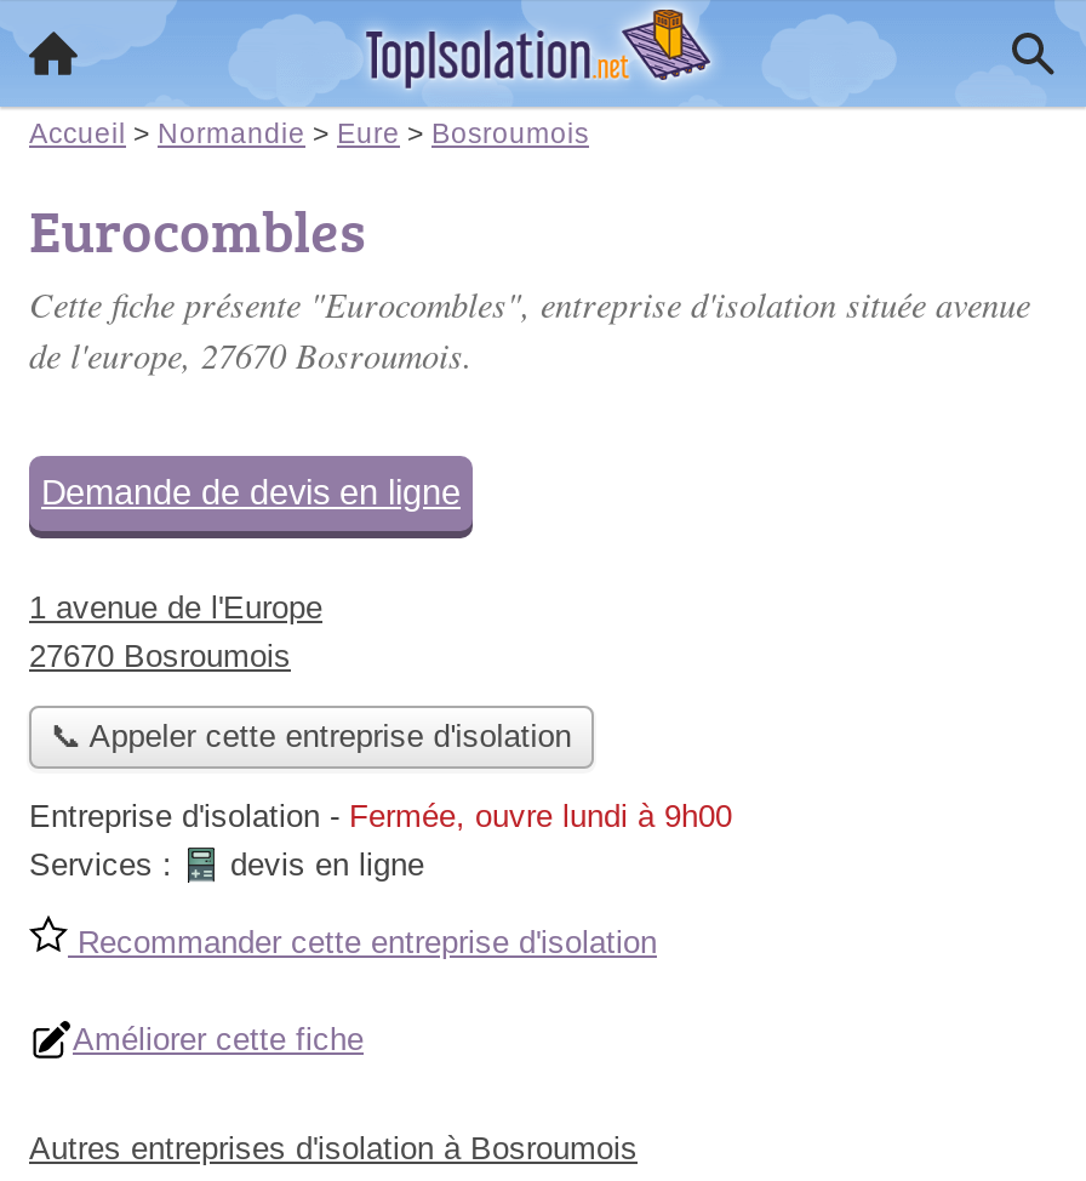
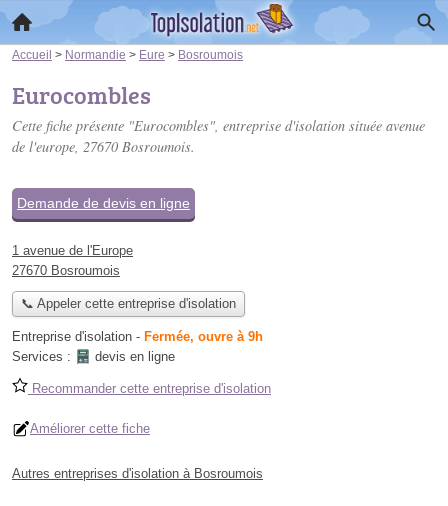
- Entreprise d'isolation - Fermée, ouvre lundi à 9h00
+ Entreprise d'isolation - Fermée, ouvre à 9h
